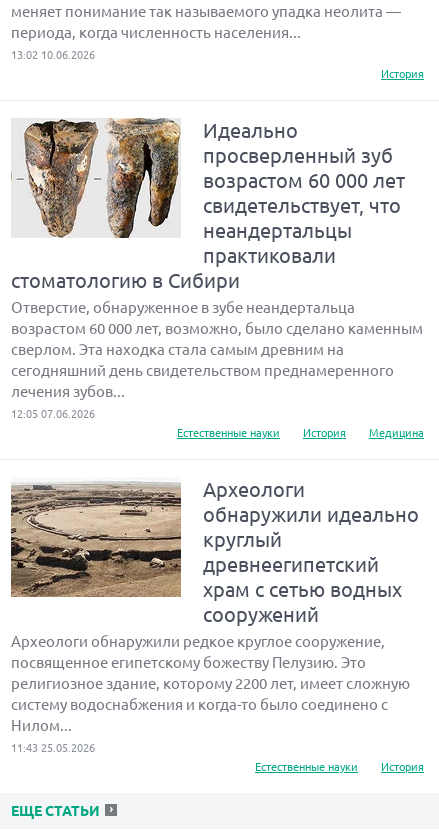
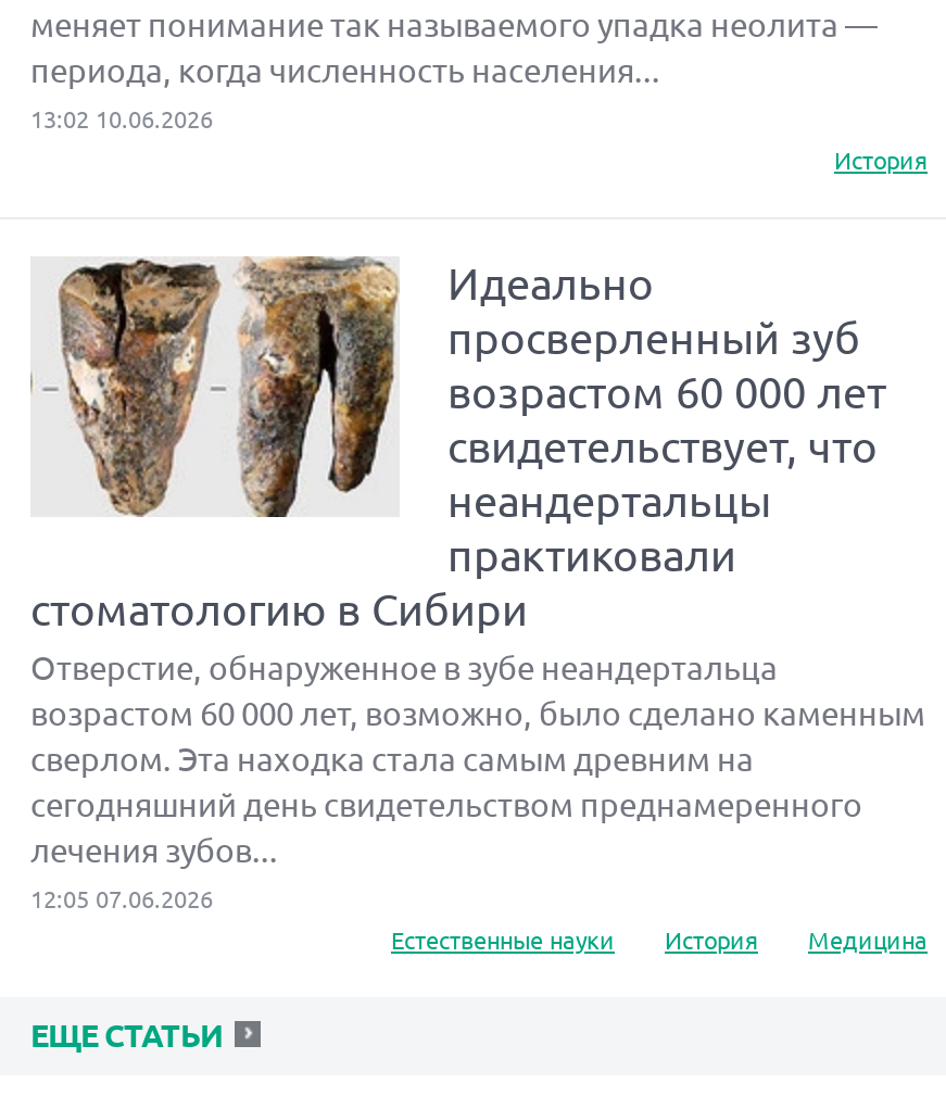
- [image]
- Археологи
- обнаружили идеально
- круглый
- древнеегипетский
- храм с сетью водных
- сооружений
- Археологи обнаружили редкое круглое сооружение,
- посвященное египетскому божеству Пелузию. Это
- религиозное здание, которому 2200 лет, имеет сложную
- систему водоснабжения и когда-то было соединено с
- Нилом...
- 11:43 25.05.2026
- Естественные науки
- История
